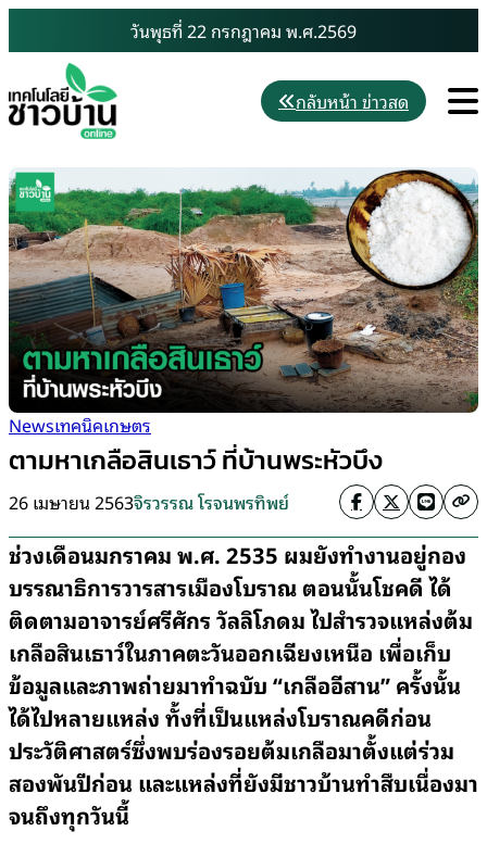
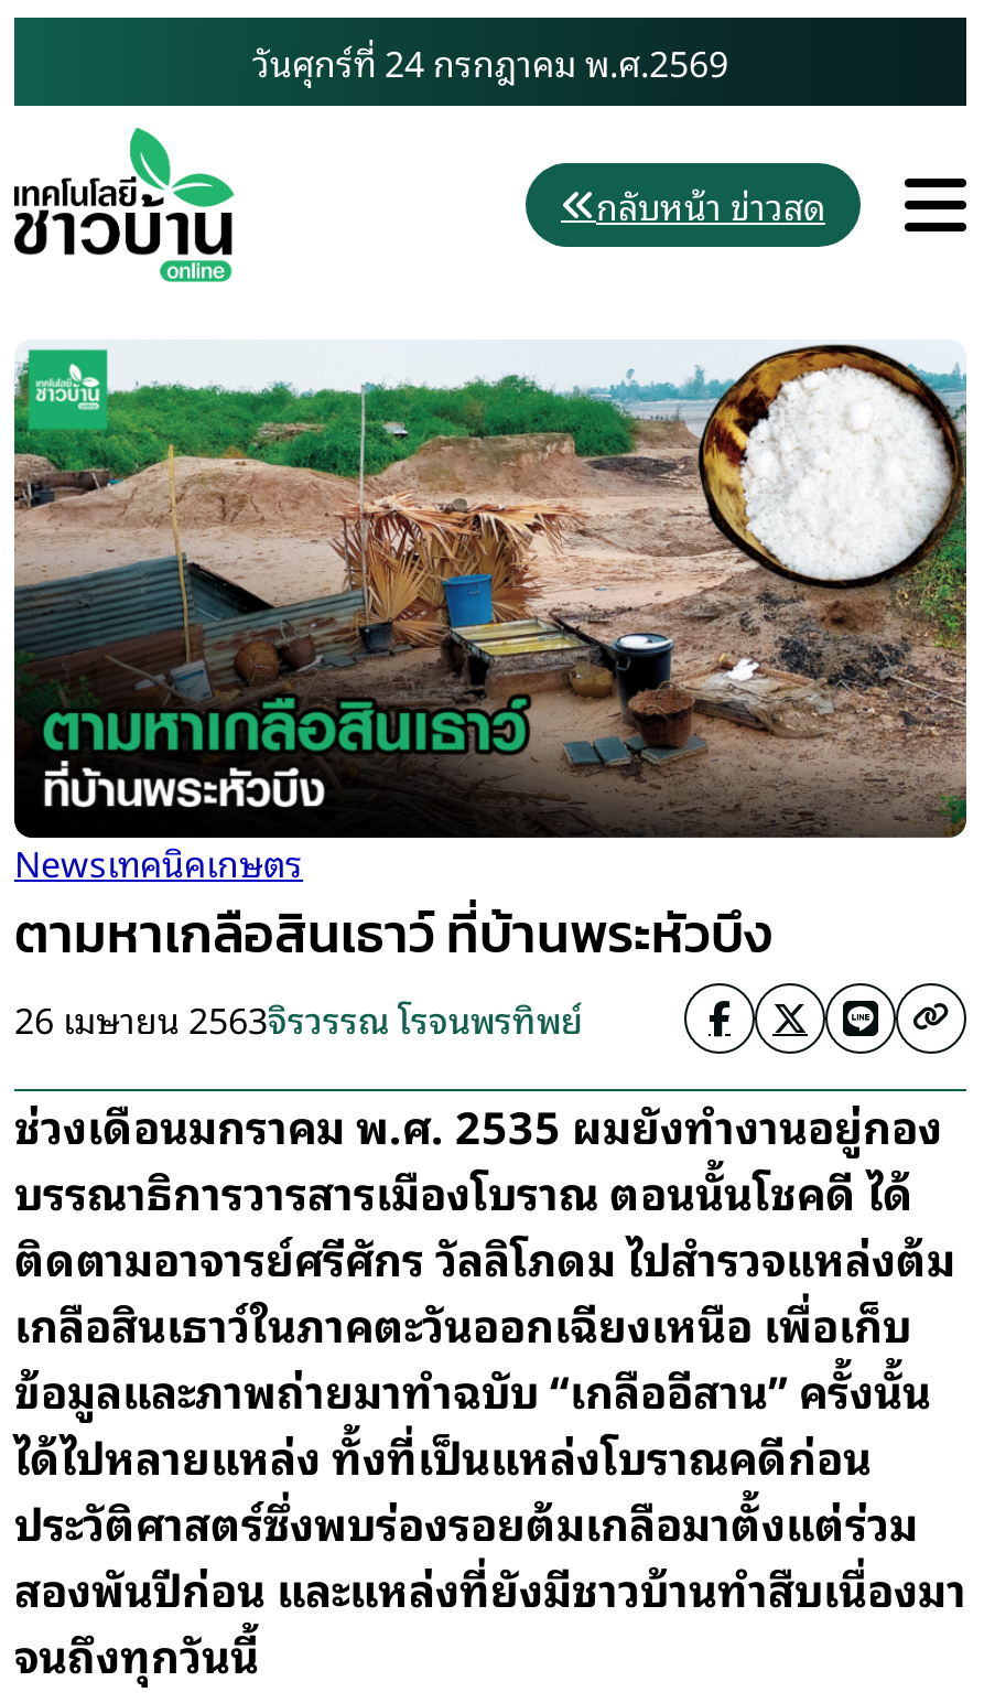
- วันพุธที่ 22 กรกฎาคม พ.ศ.2569
+ วันศุกร์ที่ 24 กรกฎาคม พ.ศ.2569
